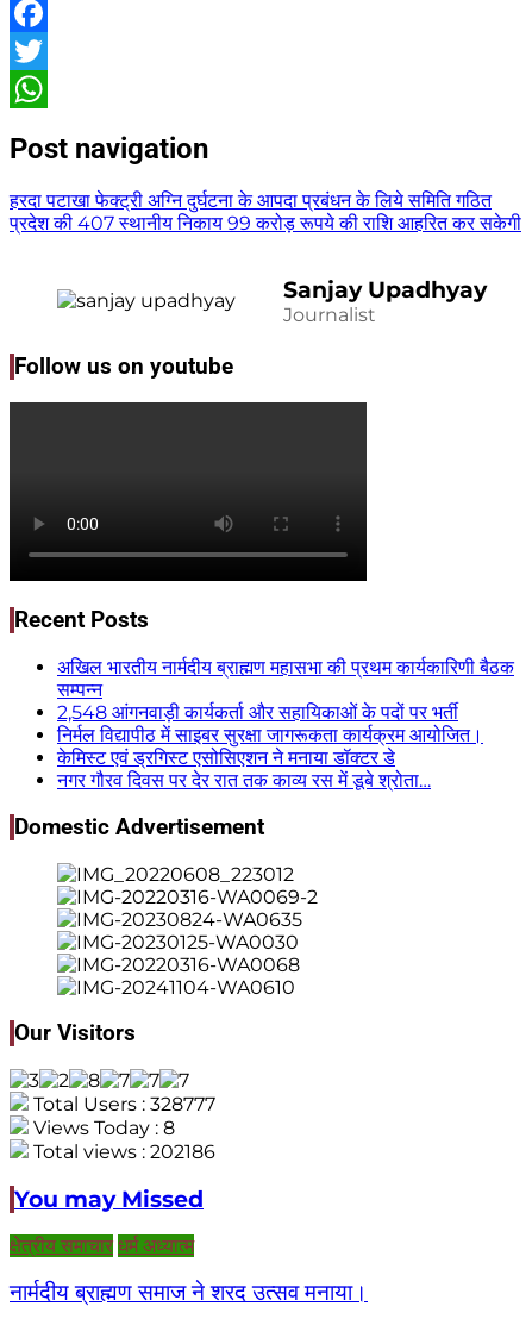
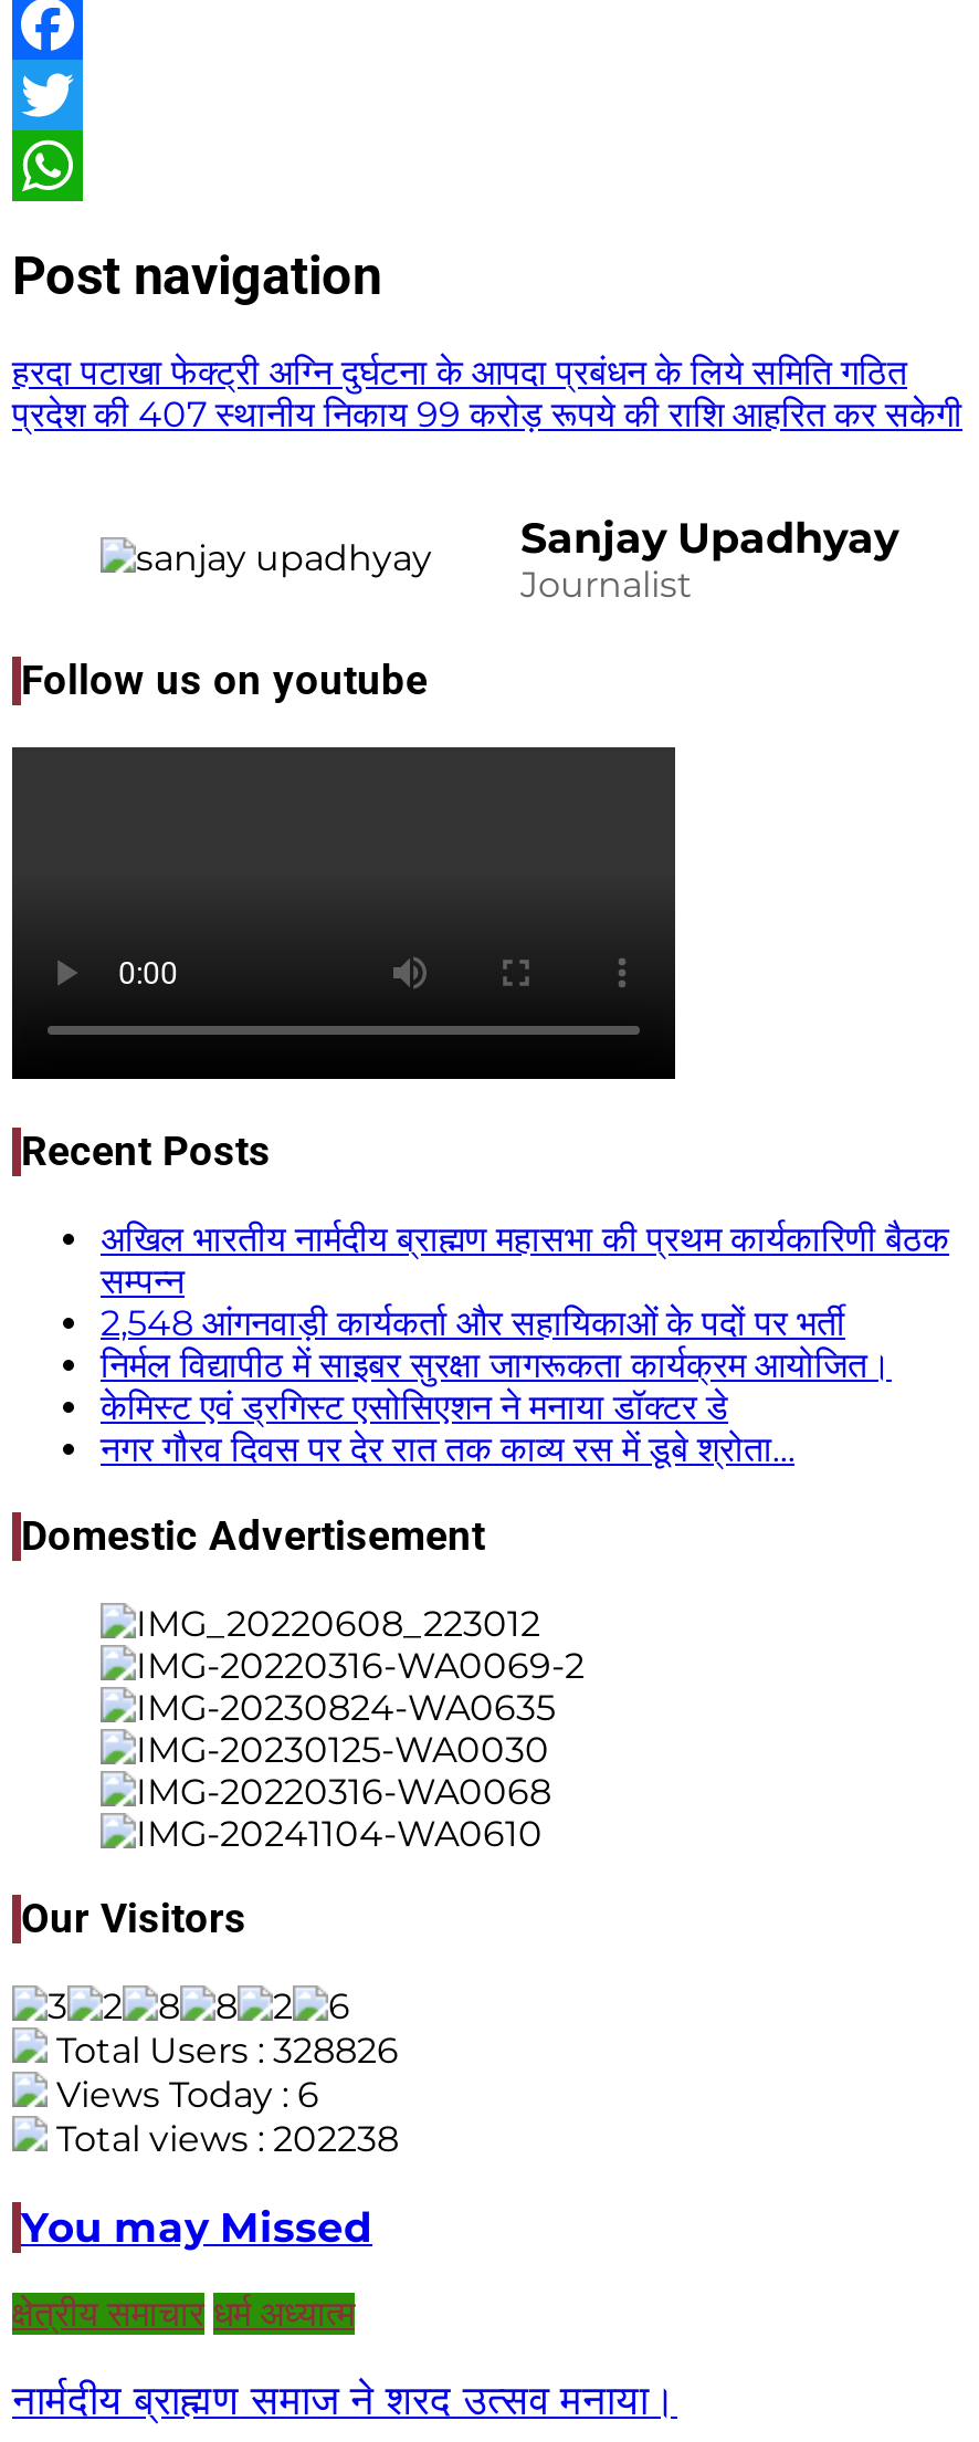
- Total Users : 328777
+ Total Users : 328826

- Views Today : 8
+ Views Today : 6

- Total views : 202186
+ Total views : 202238
